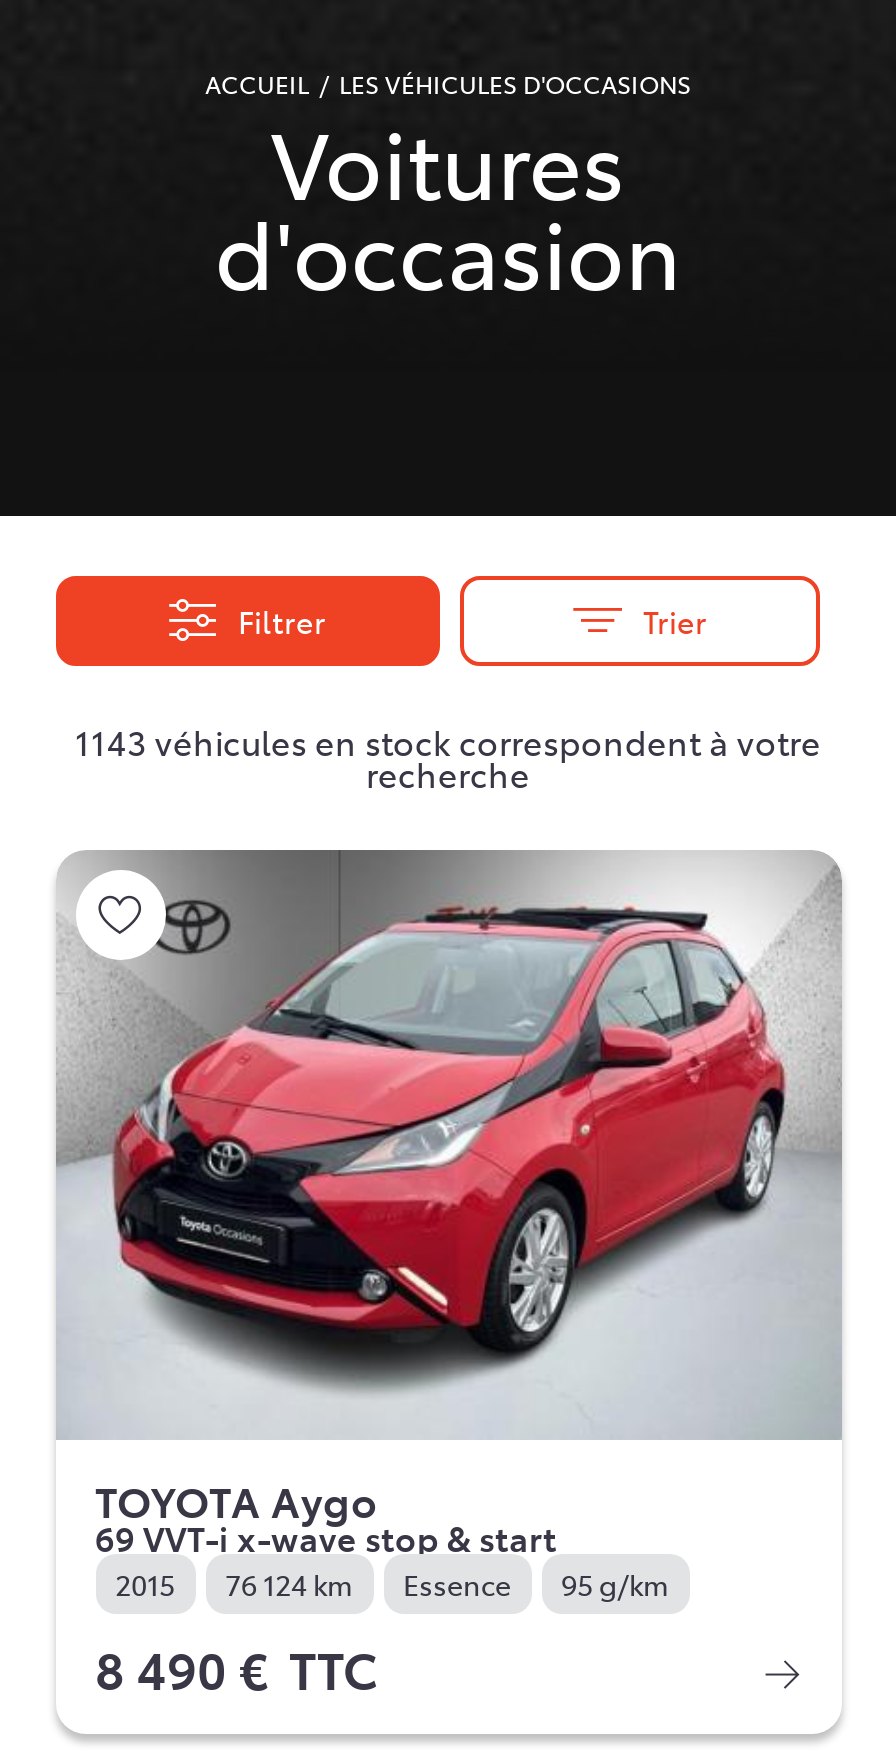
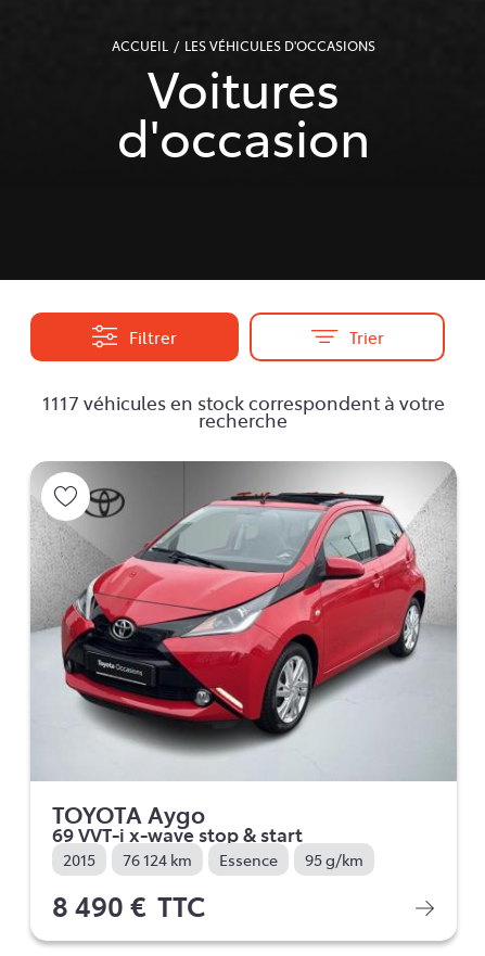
- 1143 véhicules en stock correspondent à votre
+ 1117 véhicules en stock correspondent à votre
